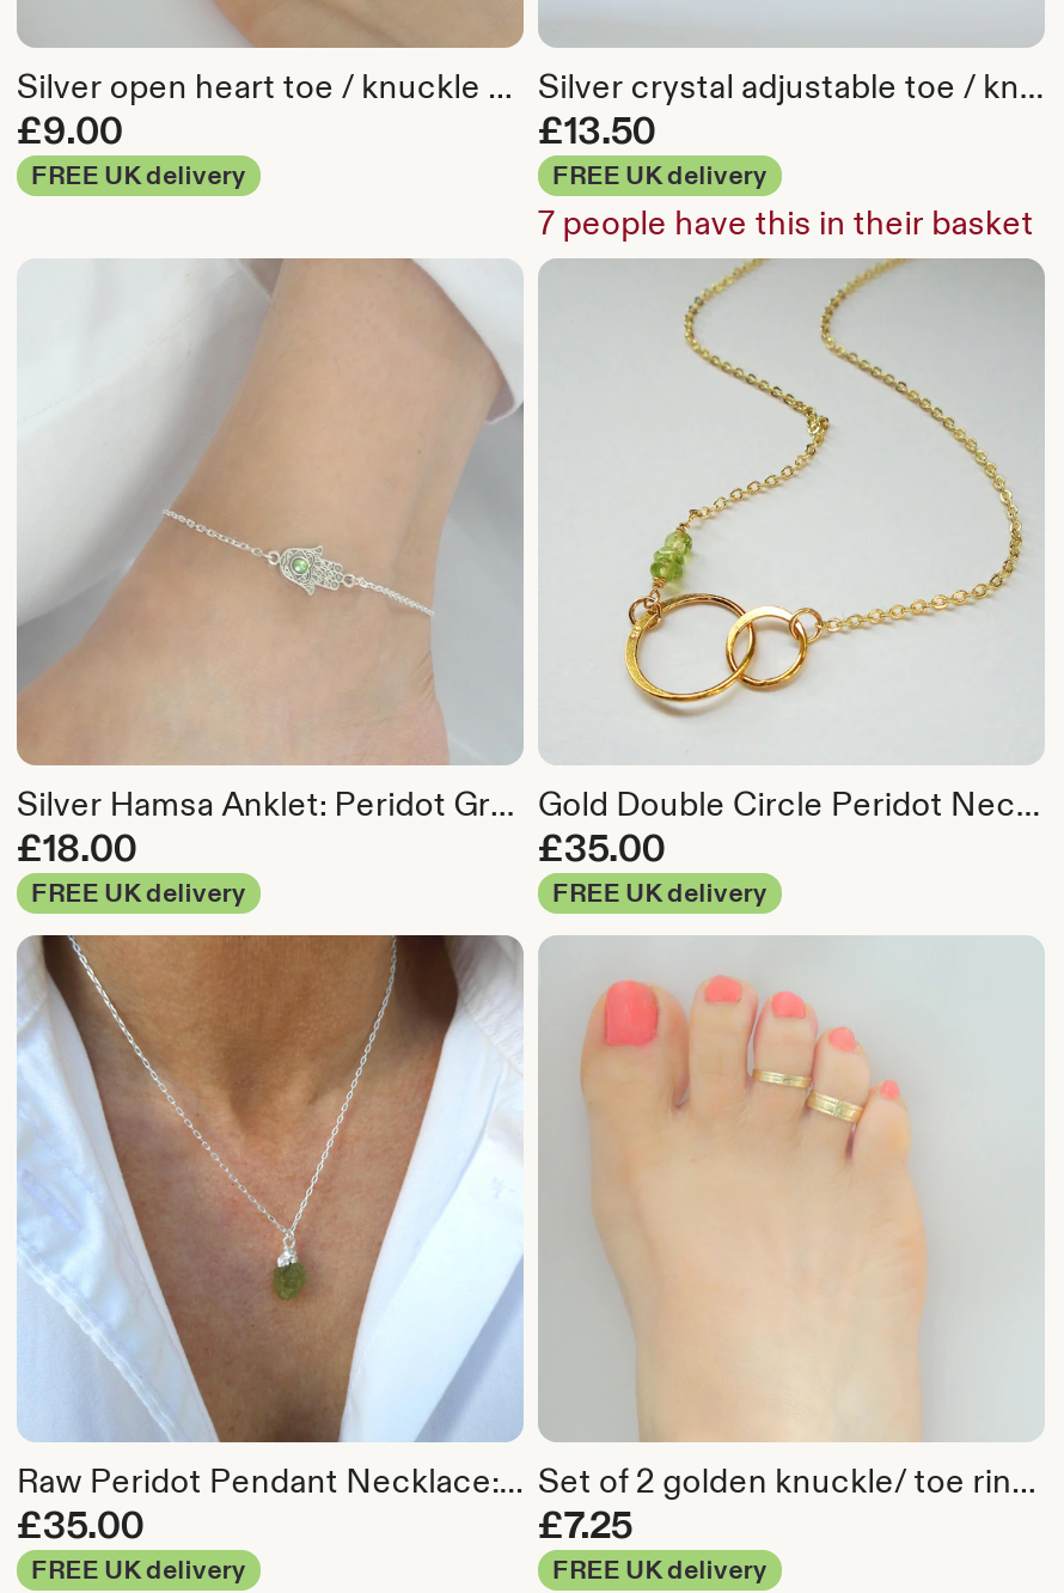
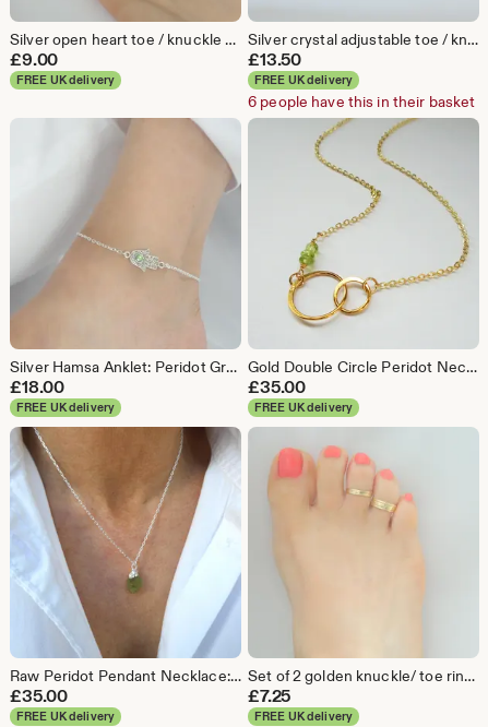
- 7 people have this in their basket
+ 6 people have this in their basket
